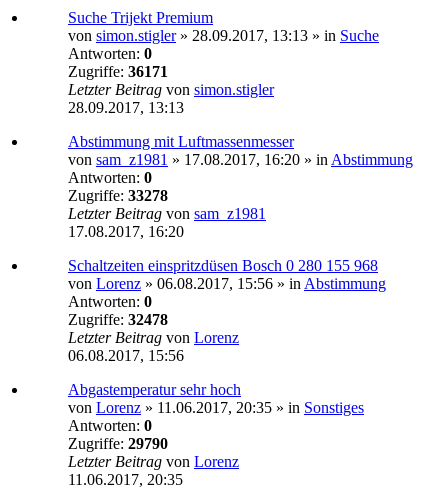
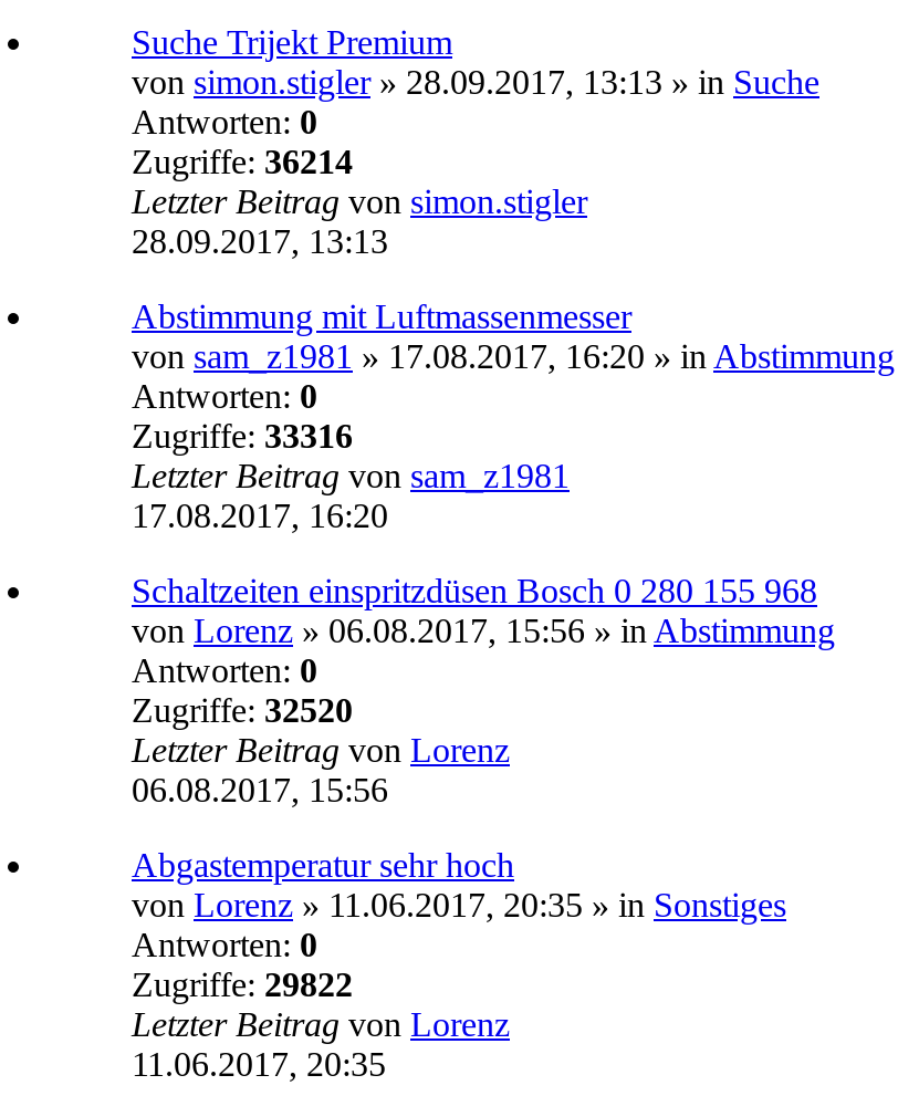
- Zugriffe: 36171
+ Zugriffe: 36214

- Zugriffe: 33278
+ Zugriffe: 33316

- Zugriffe: 32478
+ Zugriffe: 32520

- Zugriffe: 29790
+ Zugriffe: 29822
